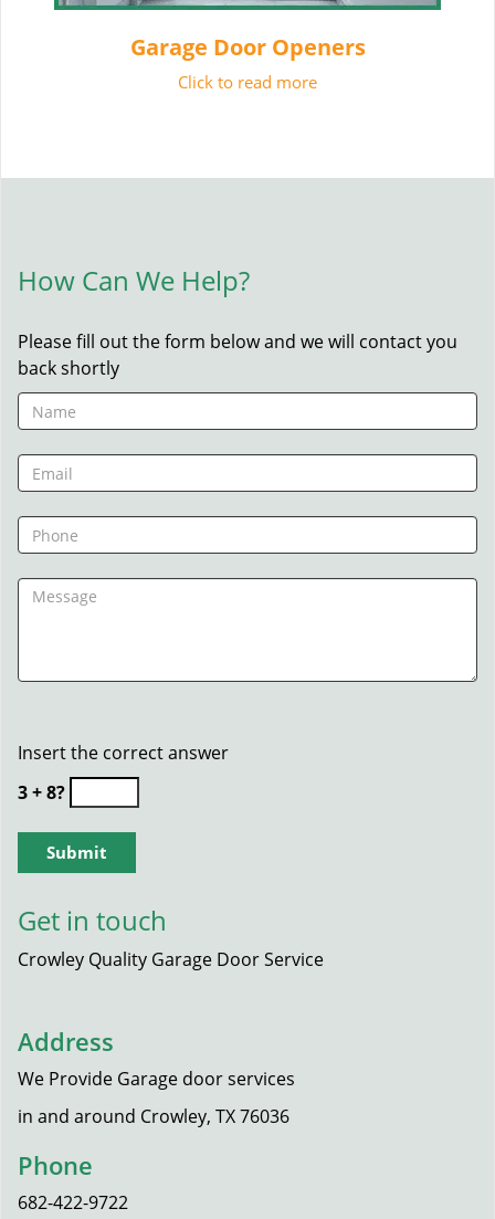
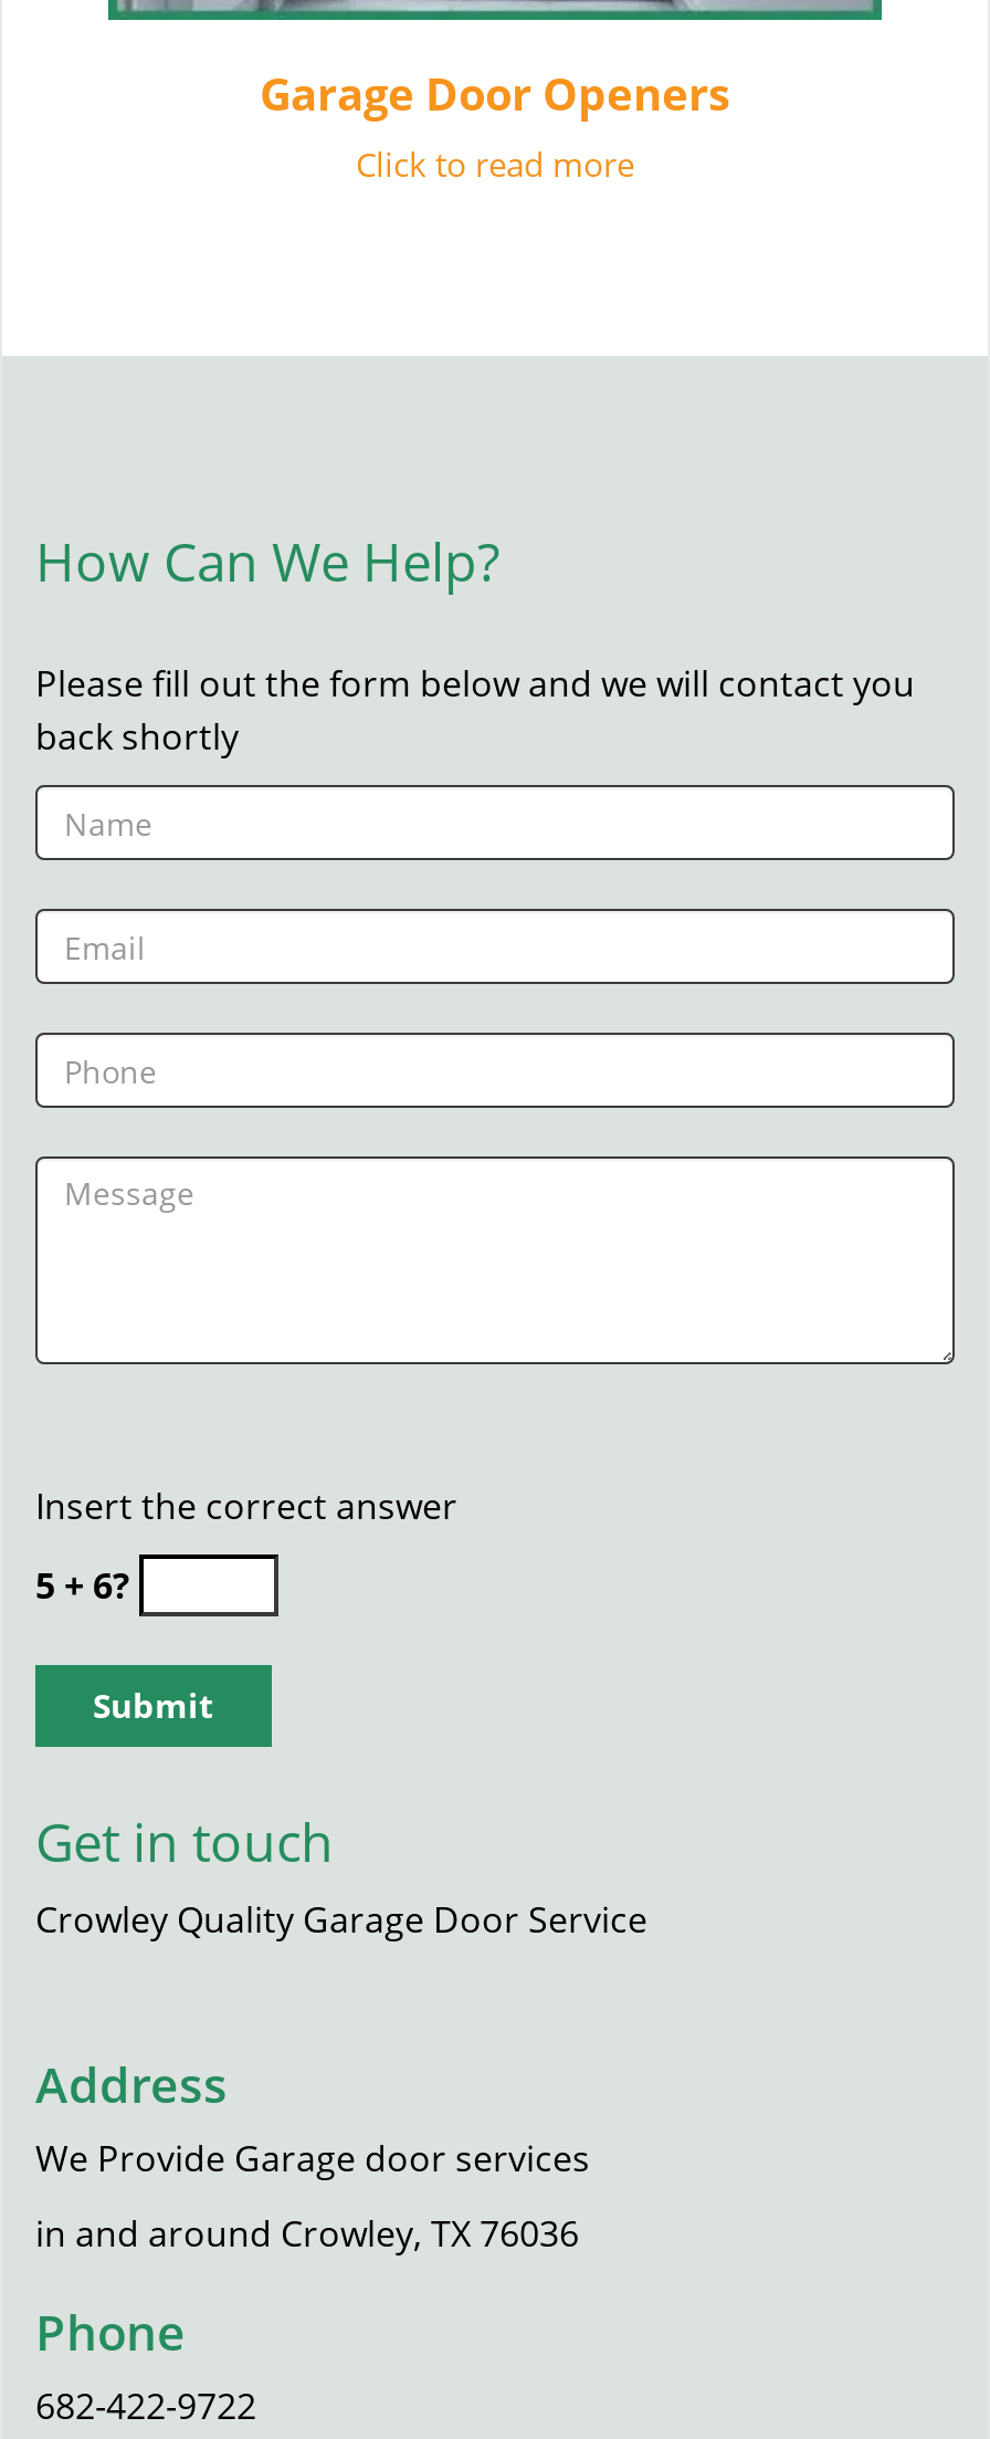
- 3 + 8?
+ 5 + 6?
